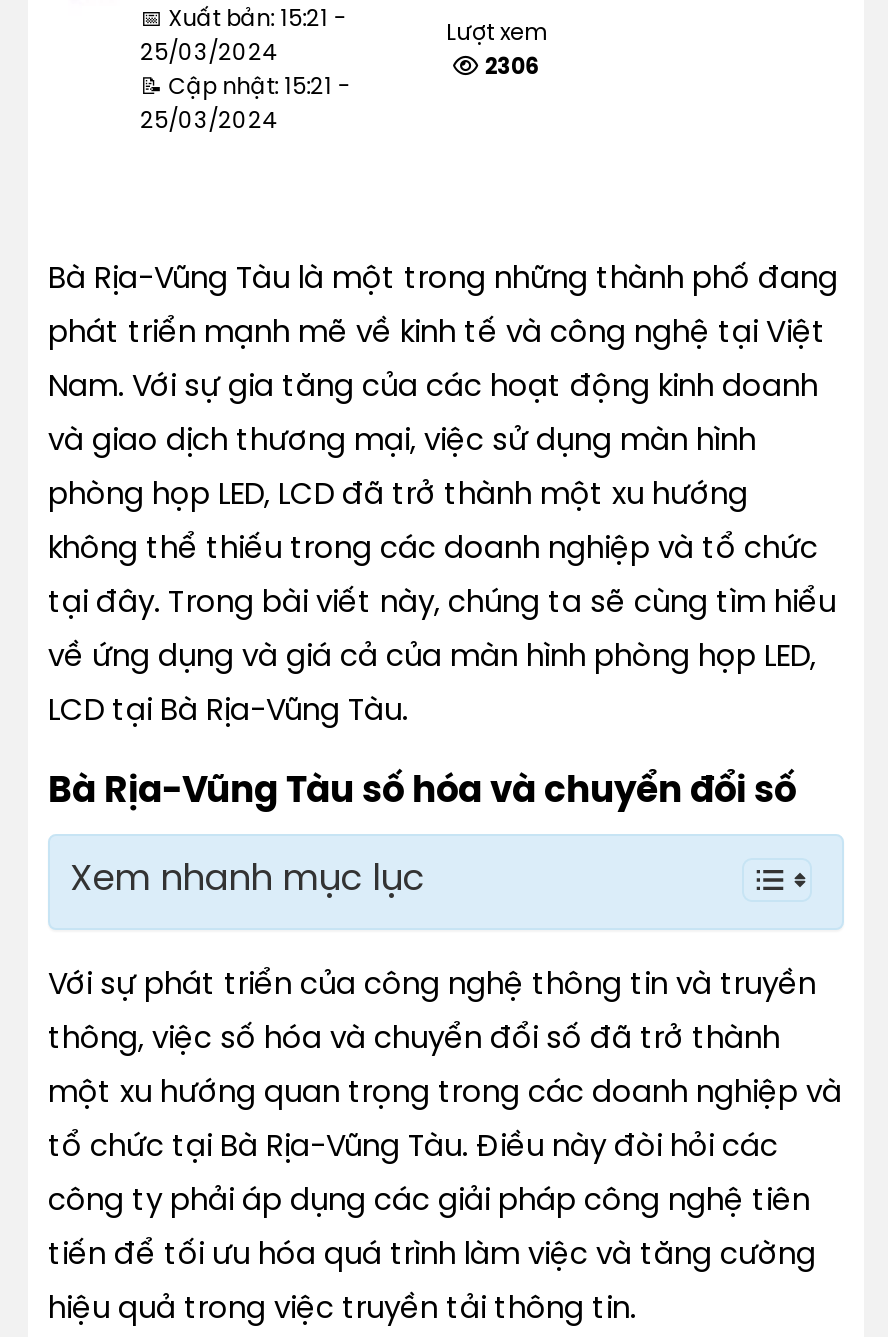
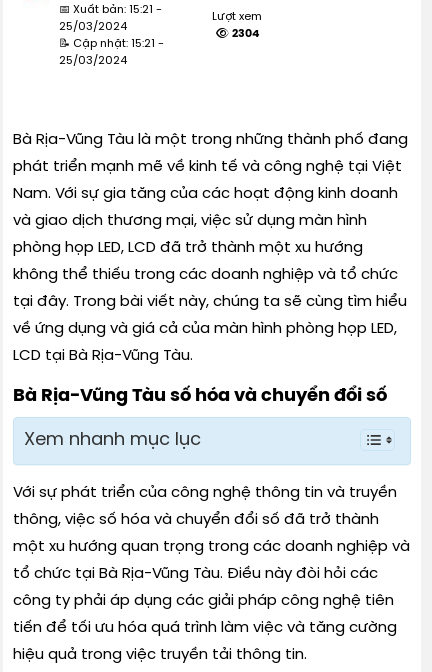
- 2306
+ 2304
